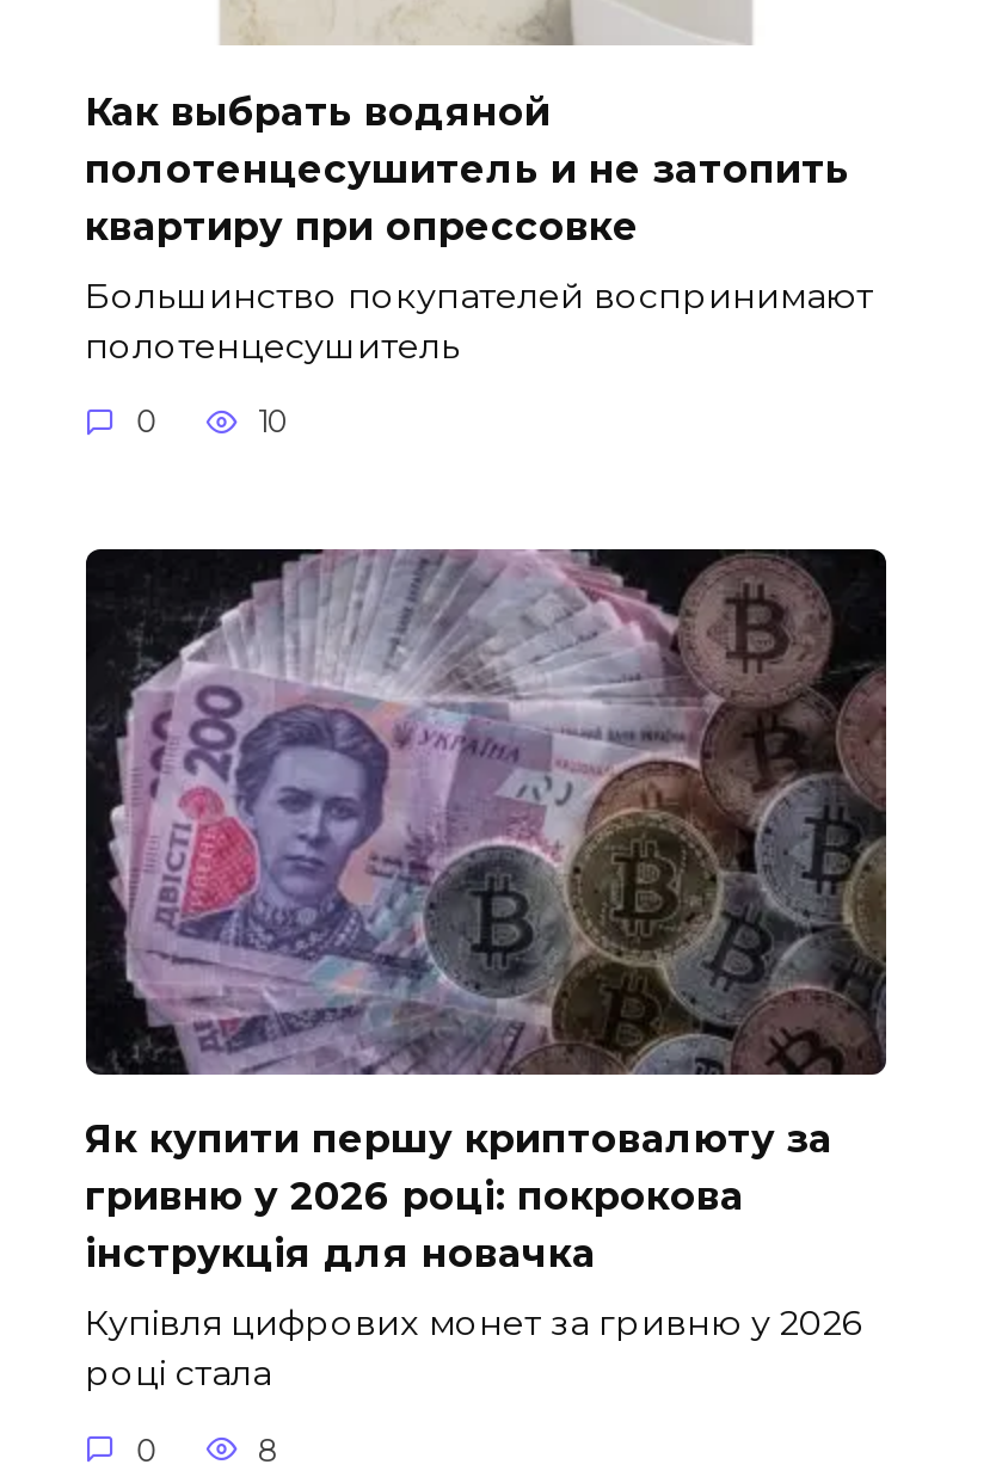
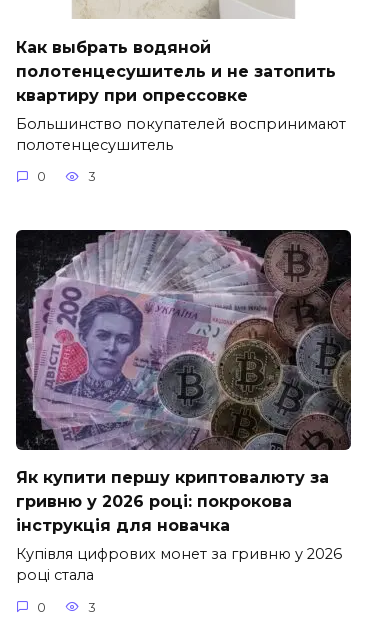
- 10
+ 3

- 8
+ 3
